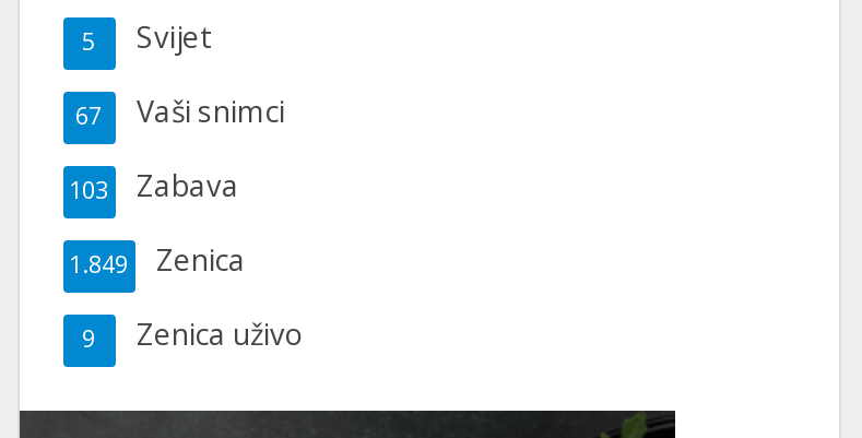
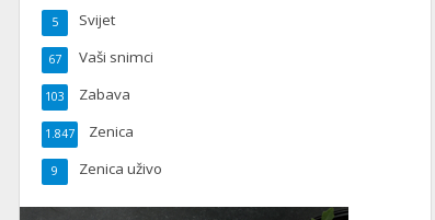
- 1.849 Zenica
+ 1.847 Zenica
